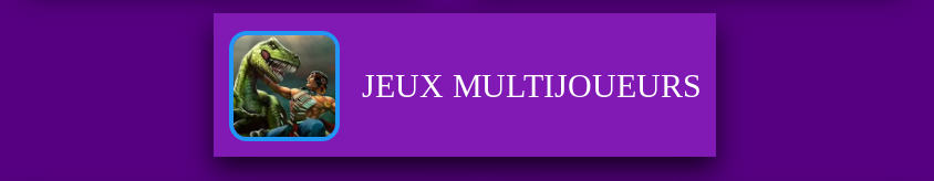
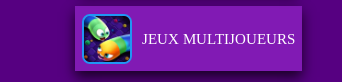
- [image]
+ [image]
